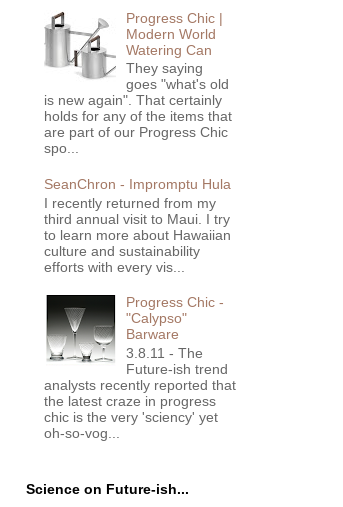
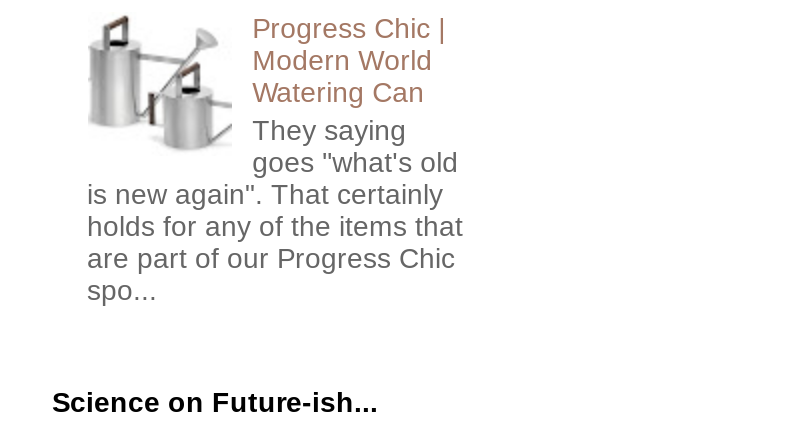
- [image]
- SeanChron - Impromptu Hula
- I recently returned from my
- third annual visit to Maui. I try
- to learn more about Hawaiian
- culture and sustainability
- efforts with every vis...
- Progress Chic -
- "Calypso"
- Barware
- 3.8.11 - The
- Future-ish trend
- analysts recently reported that
- the latest craze in progress
- chic is the very 'sciency' yet
- oh-so-vog...
